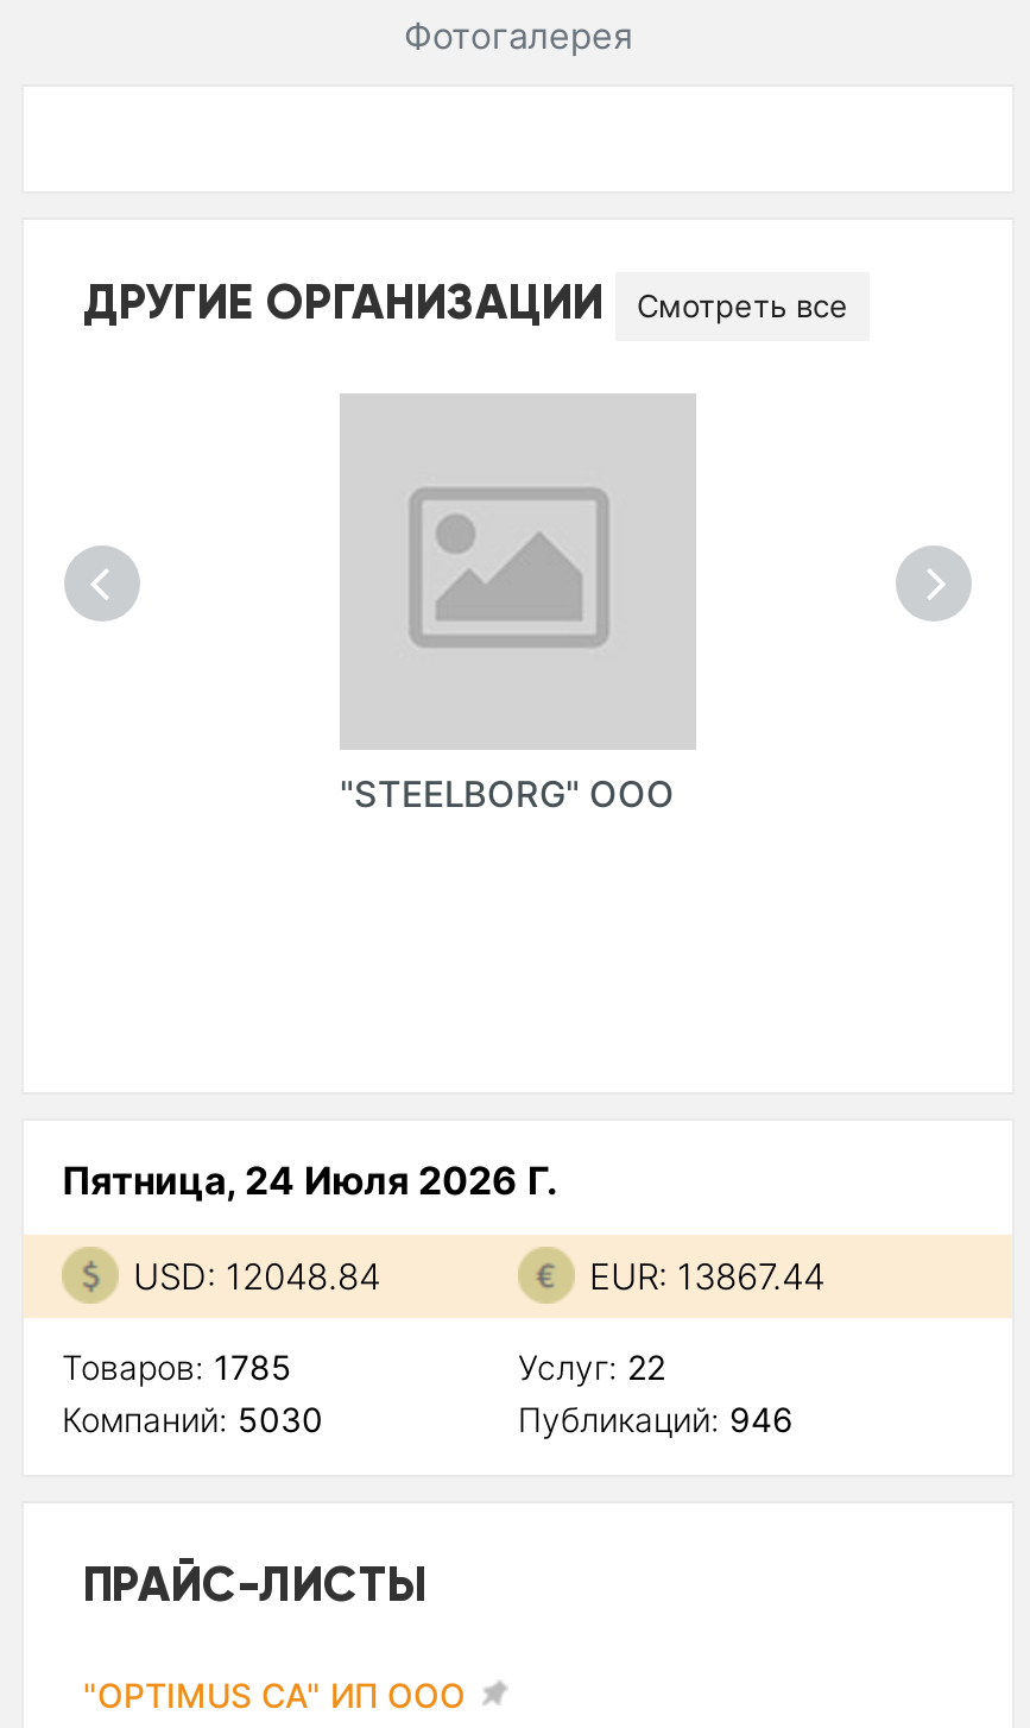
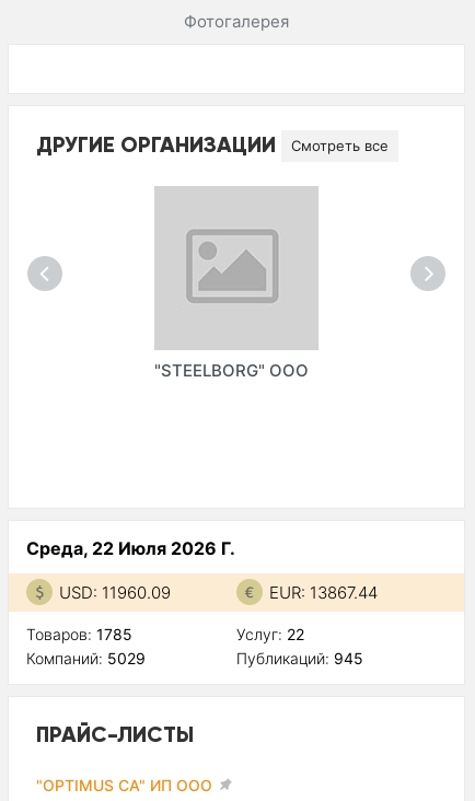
- Пятница, 24 Июля 2026 Г.
+ Среда, 22 Июля 2026 Г.

- USD: 12048.84
+ USD: 11960.09

- Компаний: 5030
+ Компаний: 5029

- Публикаций: 946
+ Публикаций: 945
